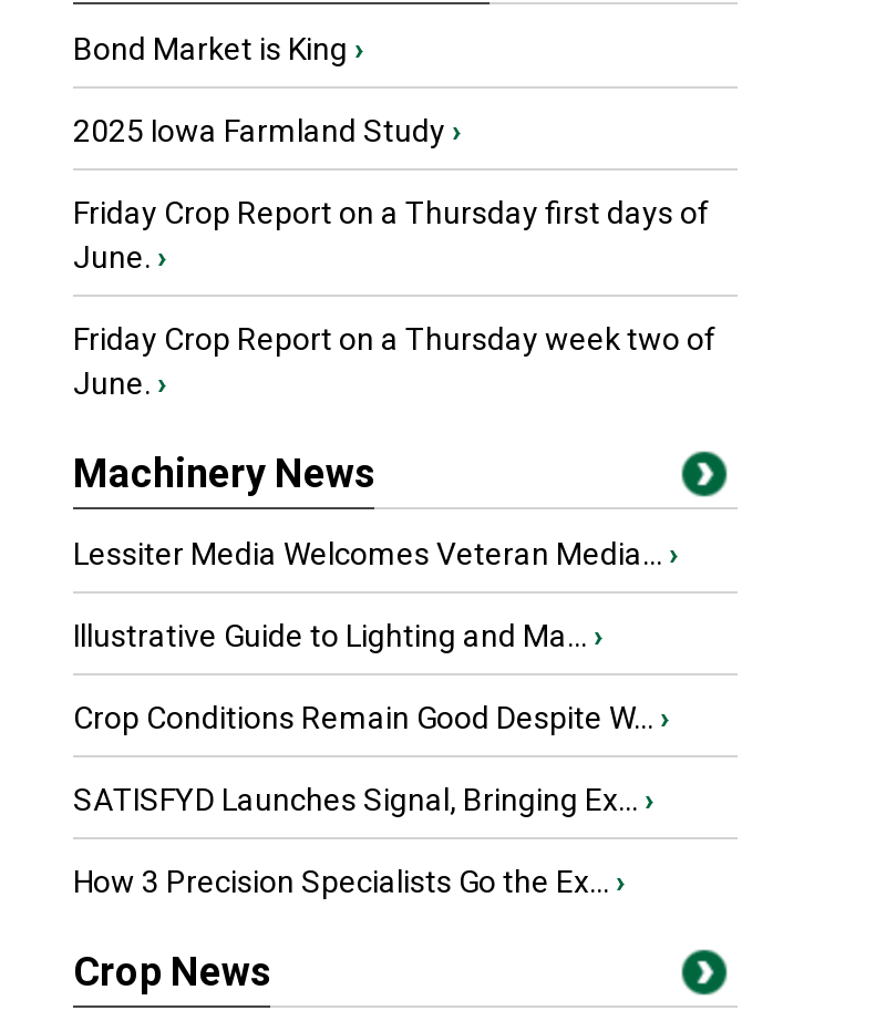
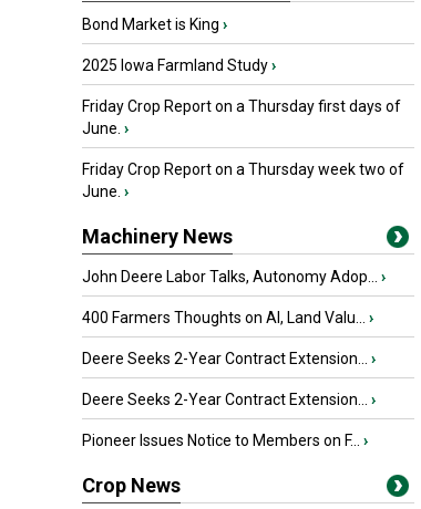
- Lessiter Media Welcomes Veteran Media... ›
+ John Deere Labor Talks, Autonomy Adop... ›

- Illustrative Guide to Lighting and Ma... ›
+ 400 Farmers Thoughts on AI, Land Valu... ›

- Crop Conditions Remain Good Despite W... ›
+ Deere Seeks 2-Year Contract Extension... ›

- SATISFYD Launches Signal, Bringing Ex... ›
+ Deere Seeks 2-Year Contract Extension... ›

- How 3 Precision Specialists Go the Ex... ›
+ Pioneer Issues Notice to Members on F... ›
